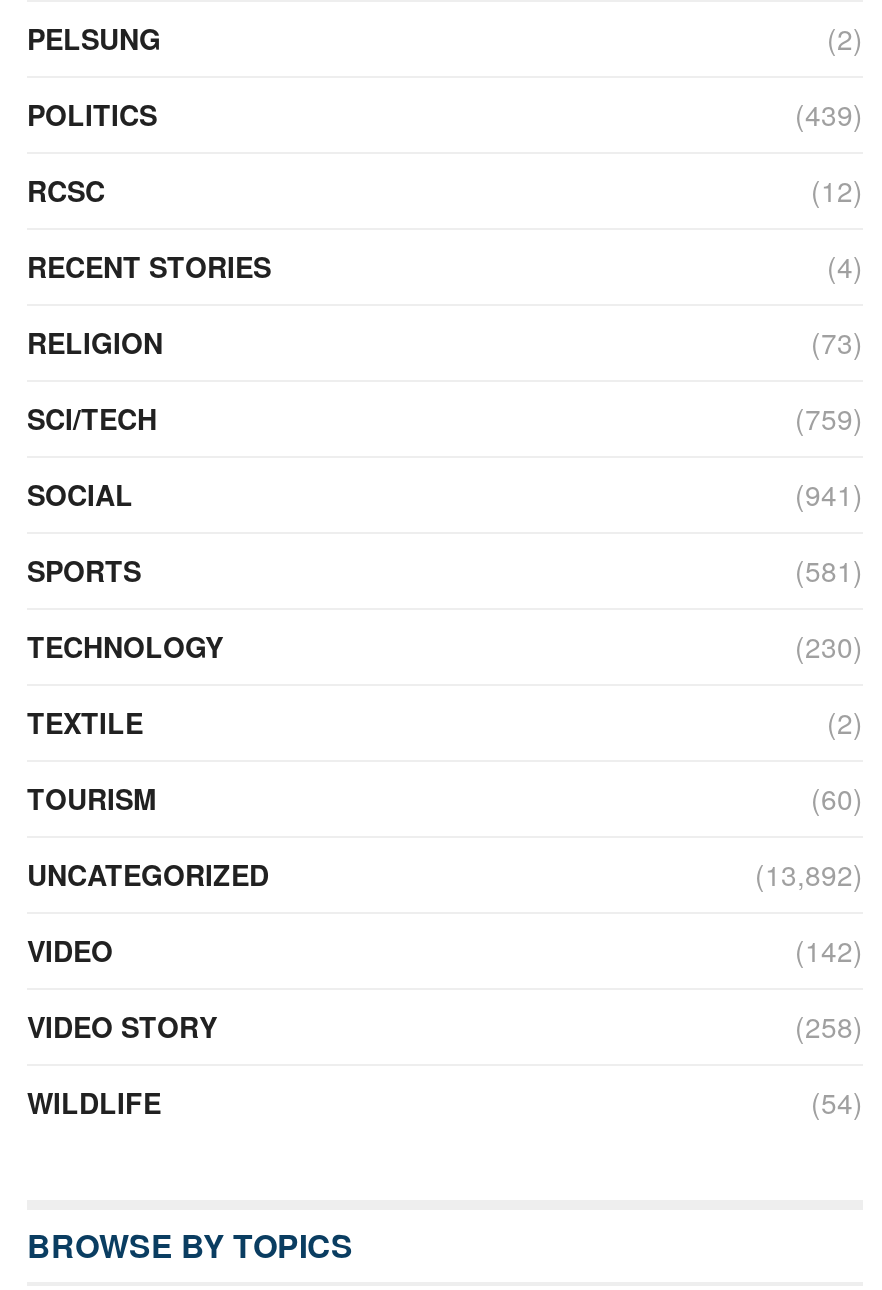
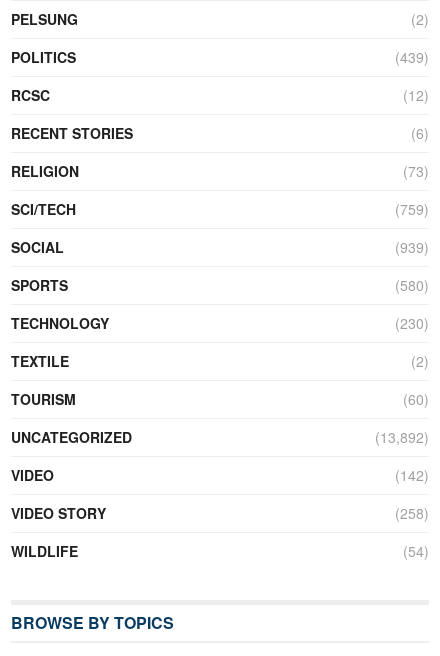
- (4)
+ (6)

- (941)
+ (939)

- (581)
+ (580)
